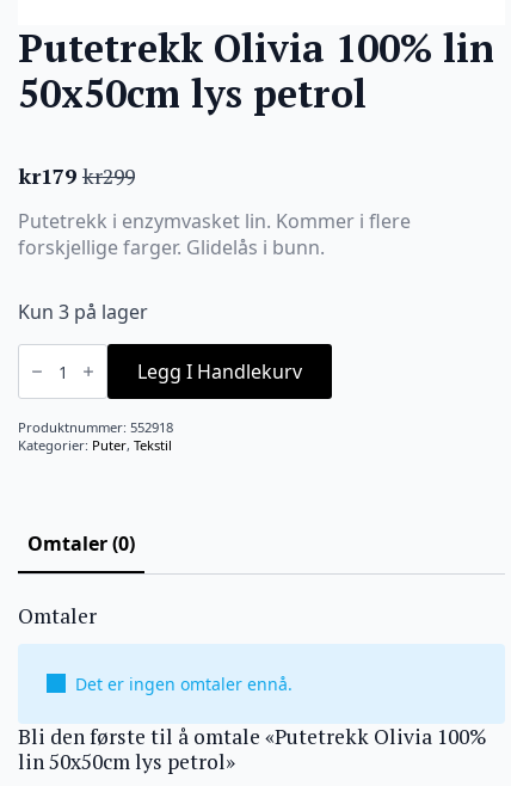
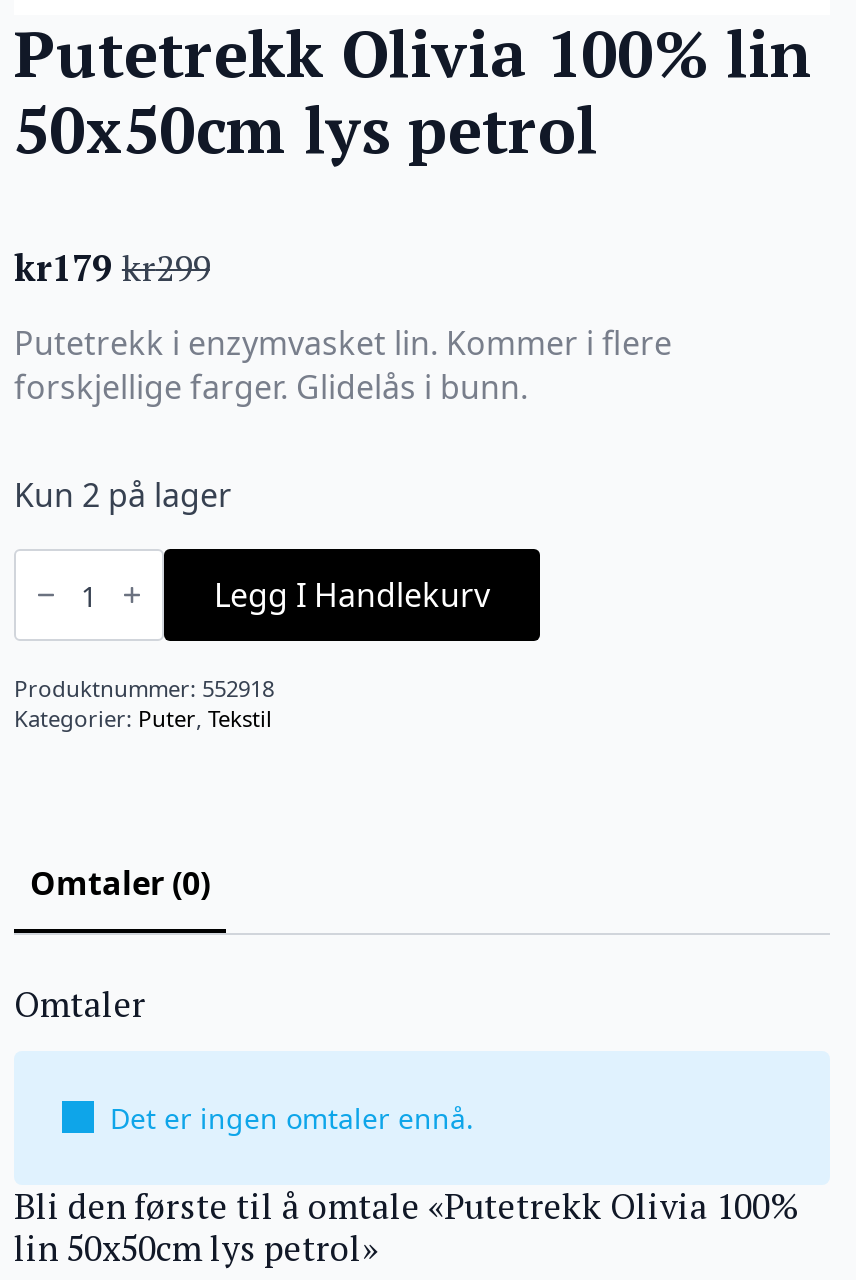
- Kun 3 på lager
+ Kun 2 på lager
